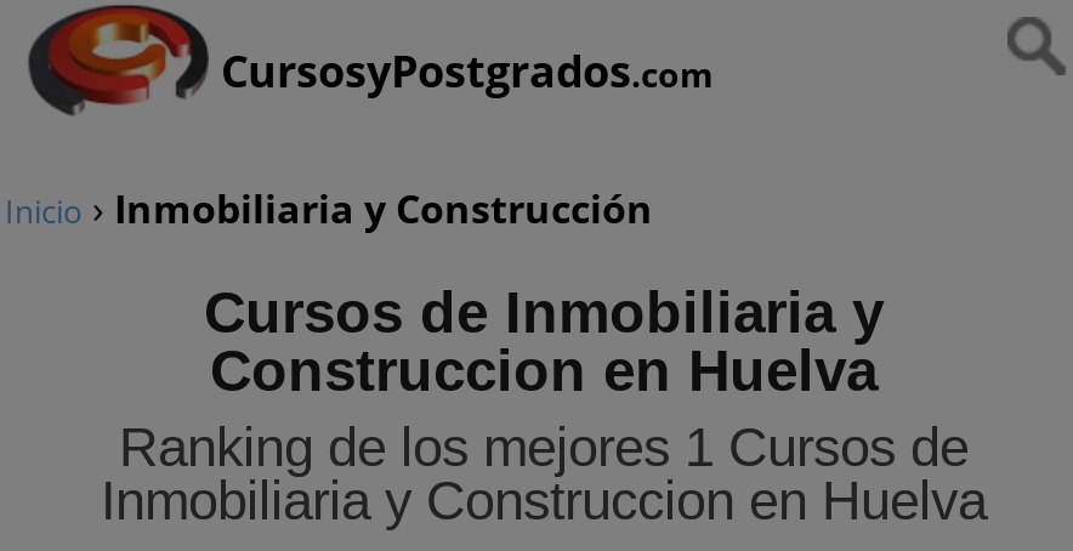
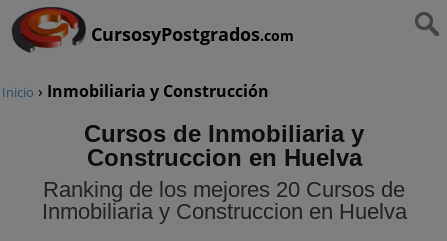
- Ranking de los mejores 1 Cursos de
+ Ranking de los mejores 20 Cursos de
